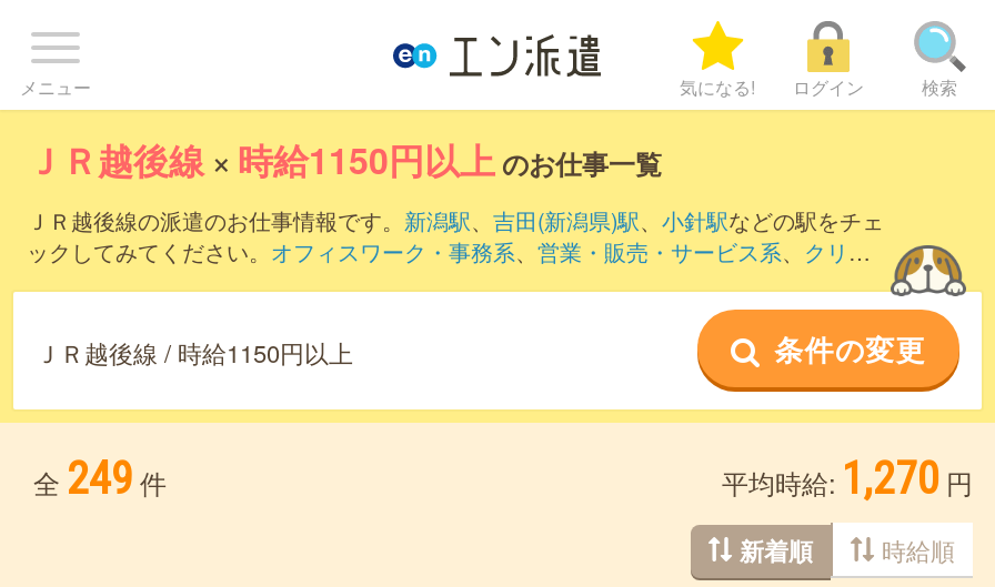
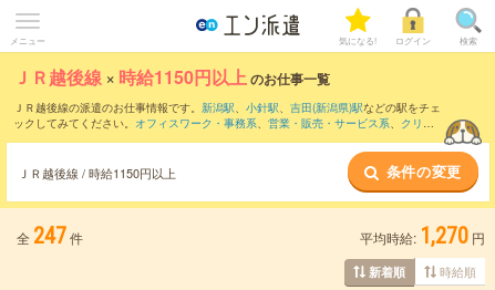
- ＪＲ越後線の派遣のお仕事情報です。新潟駅、吉田(新潟県)駅、小針駅などの駅をチェ
+ ＪＲ越後線の派遣のお仕事情報です。新潟駅、小針駅、吉田(新潟県)駅などの駅をチェ

- 全 249 件
+ 全 247 件
